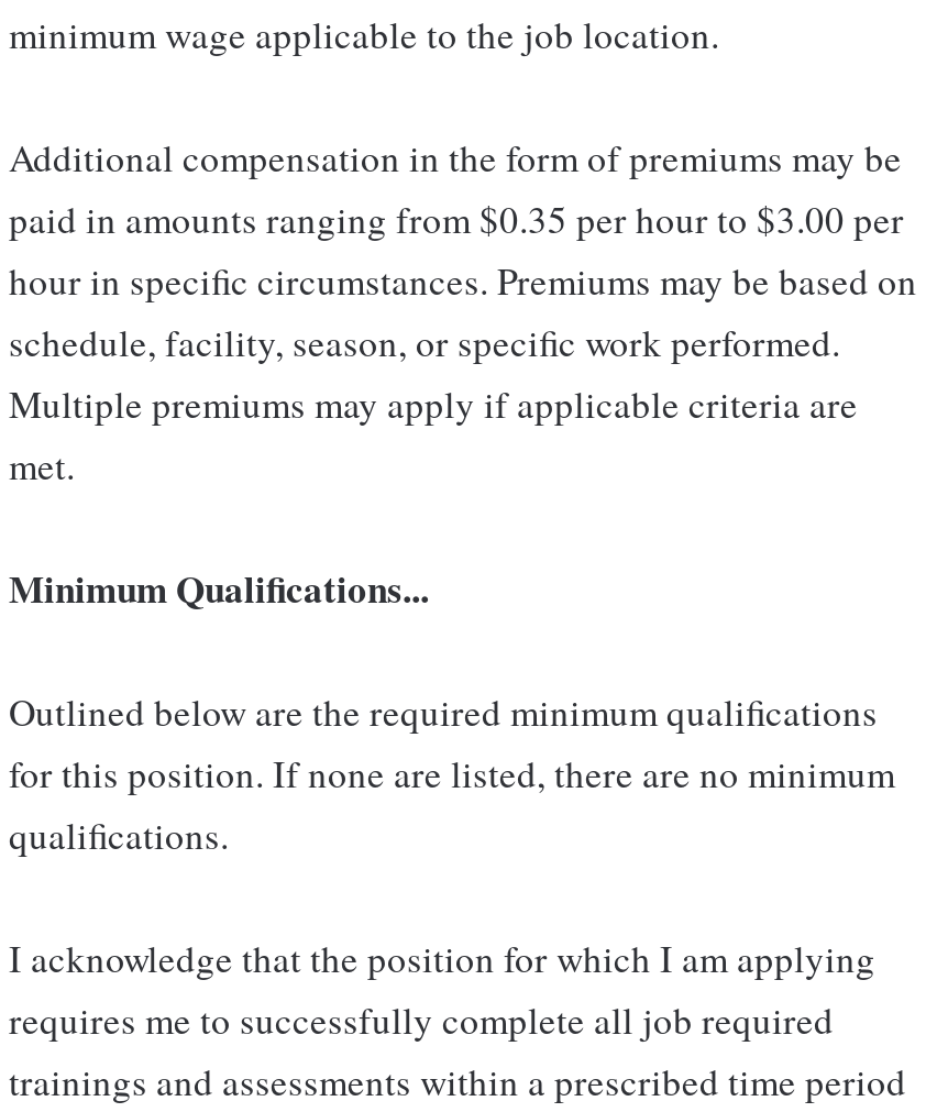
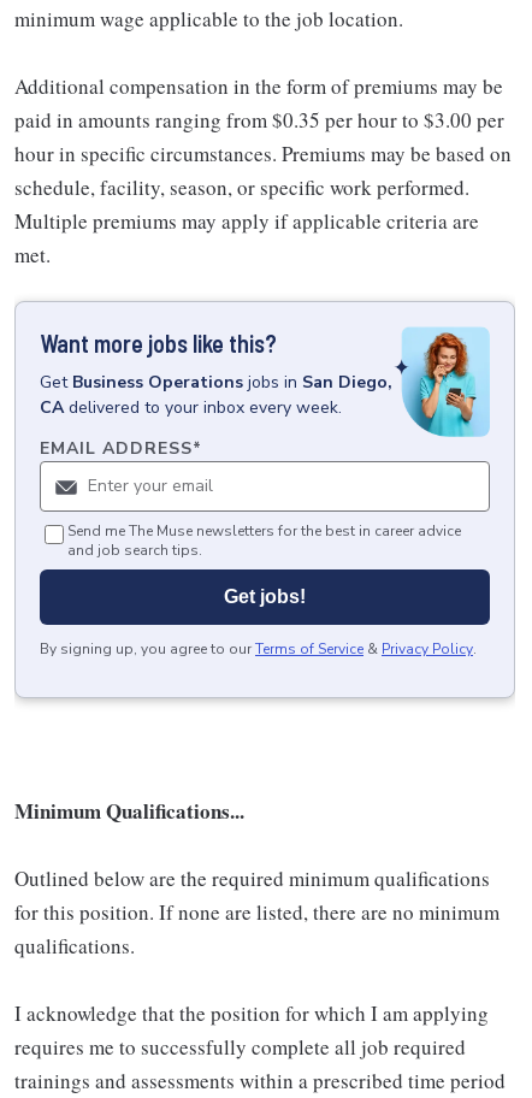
+ [image]
+ Want more jobs like this?
+ Get Business Operations jobs in San Diego,
+ CA delivered to your inbox every week.
+ EMAIL ADDRESS*

+ Send me The Muse newsletters for the best in career advice
+ and job search tips.
+ Get jobs!
+ By signing up, you agree to our Terms of Service & Privacy Policy.
